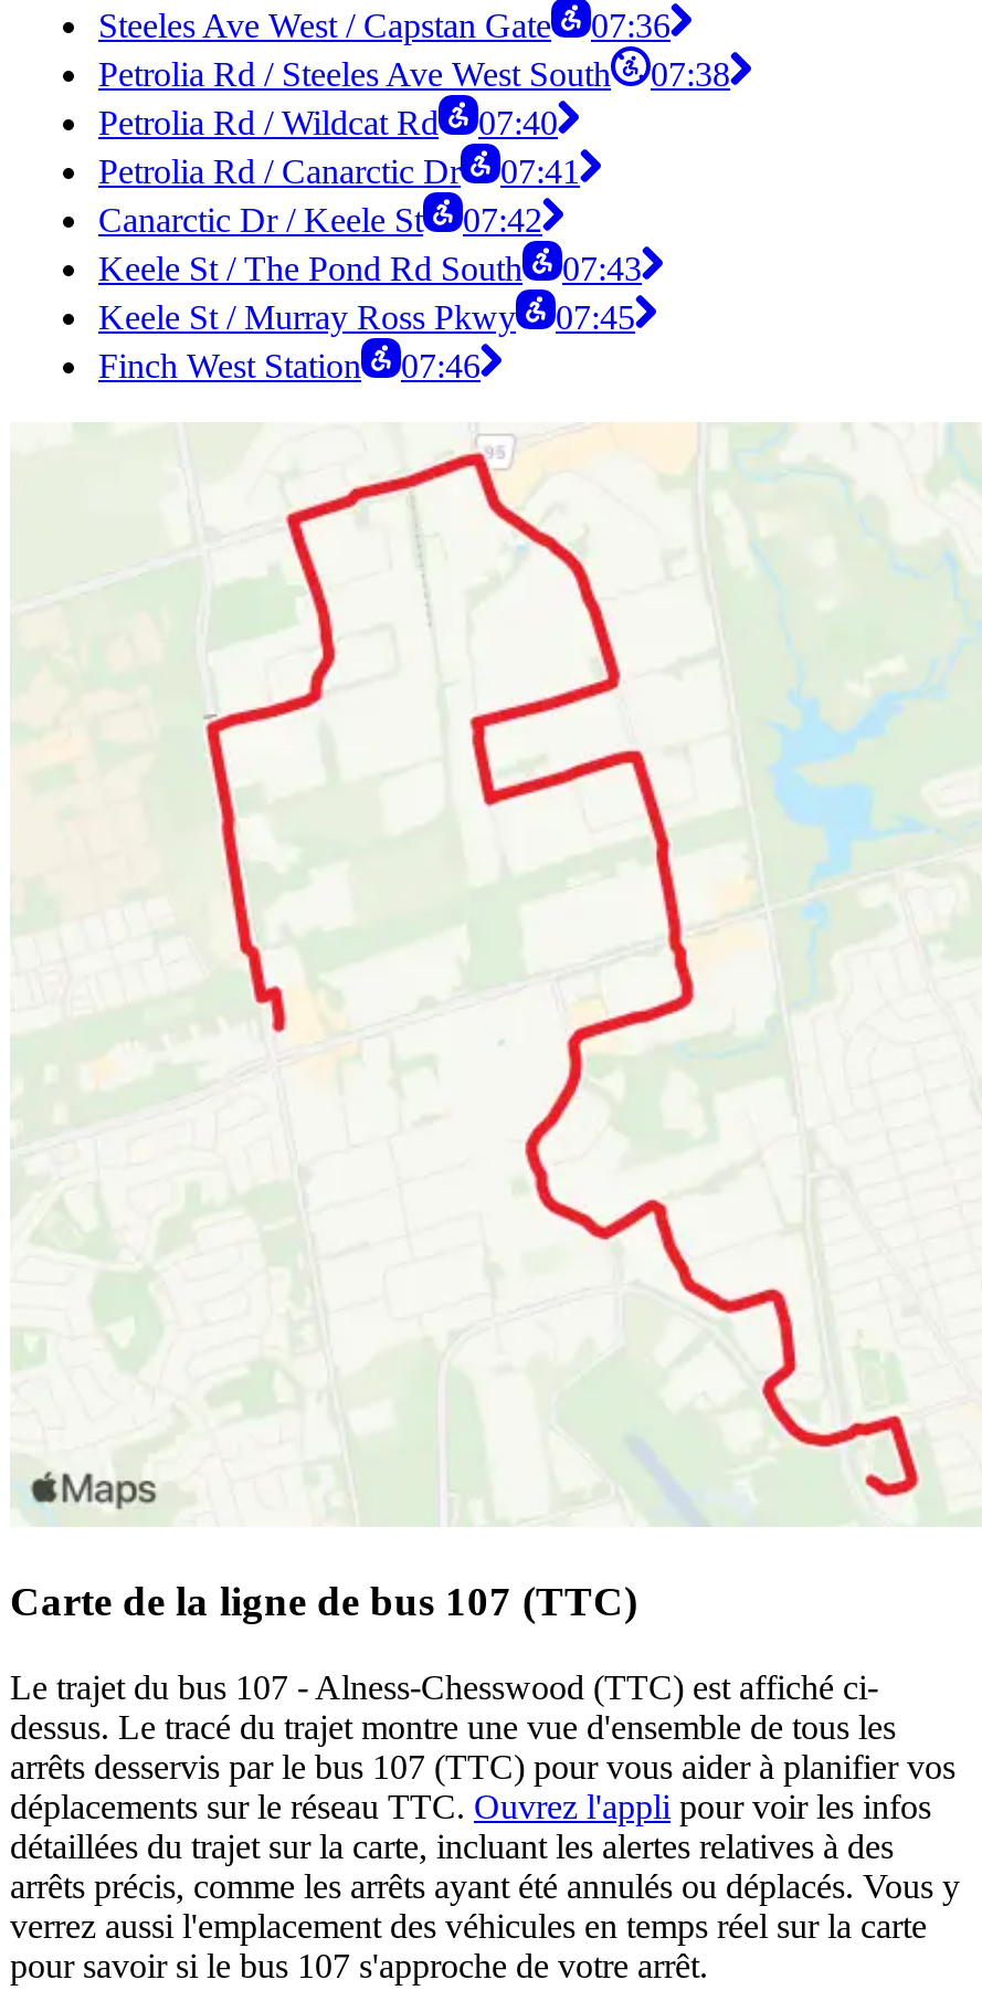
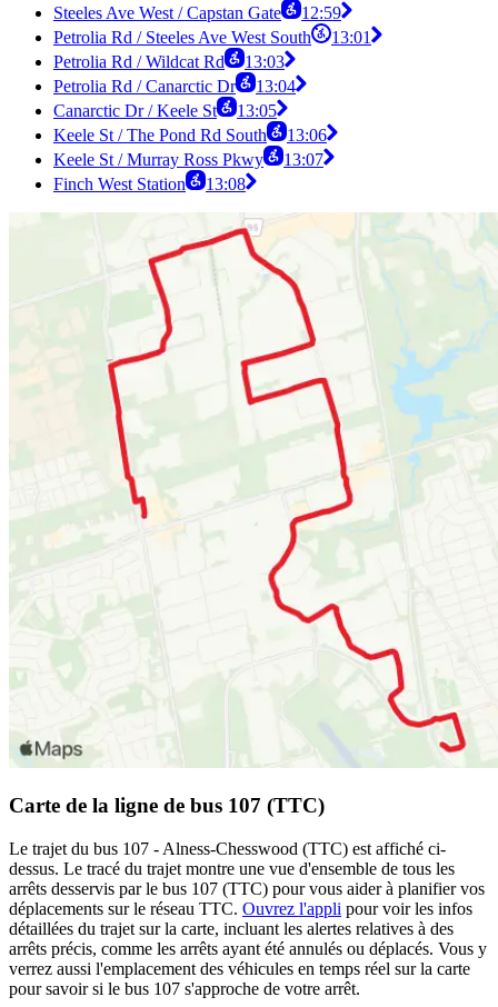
- Steeles Ave West / Capstan Gate 07:36
+ Steeles Ave West / Capstan Gate 12:59

- Petrolia Rd / Steeles Ave West South 07:38
+ Petrolia Rd / Steeles Ave West South 13:01

- Petrolia Rd / Wildcat Rd 07:40
+ Petrolia Rd / Wildcat Rd 13:03

- Petrolia Rd / Canarctic Dr 07:41
+ Petrolia Rd / Canarctic Dr 13:04

- Canarctic Dr / Keele St 07:42
+ Canarctic Dr / Keele St 13:05

- Keele St / The Pond Rd South 07:43
+ Keele St / The Pond Rd South 13:06

- Keele St / Murray Ross Pkwy 07:45
+ Keele St / Murray Ross Pkwy 13:07

- Finch West Station 07:46
+ Finch West Station 13:08
